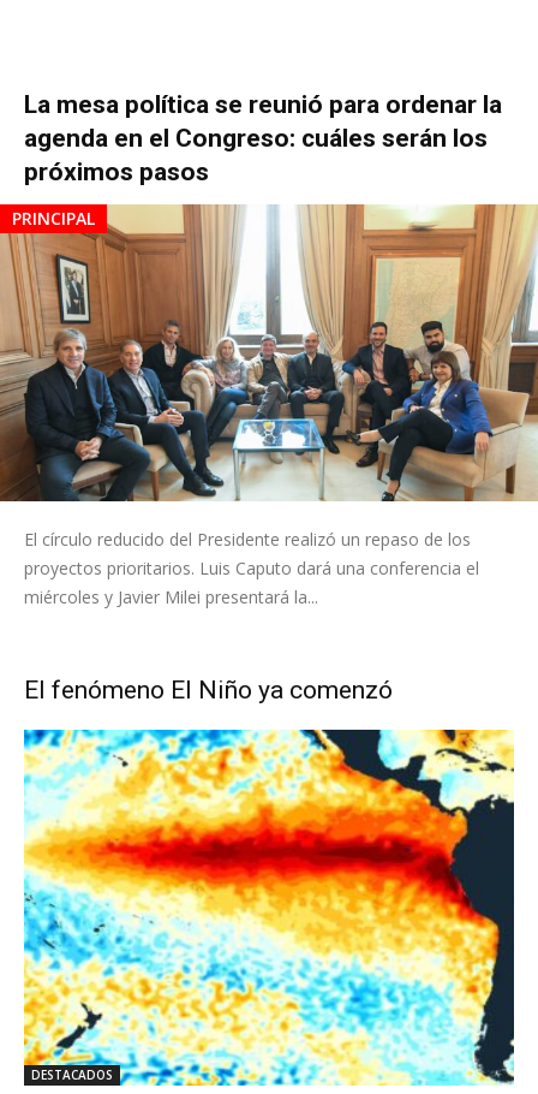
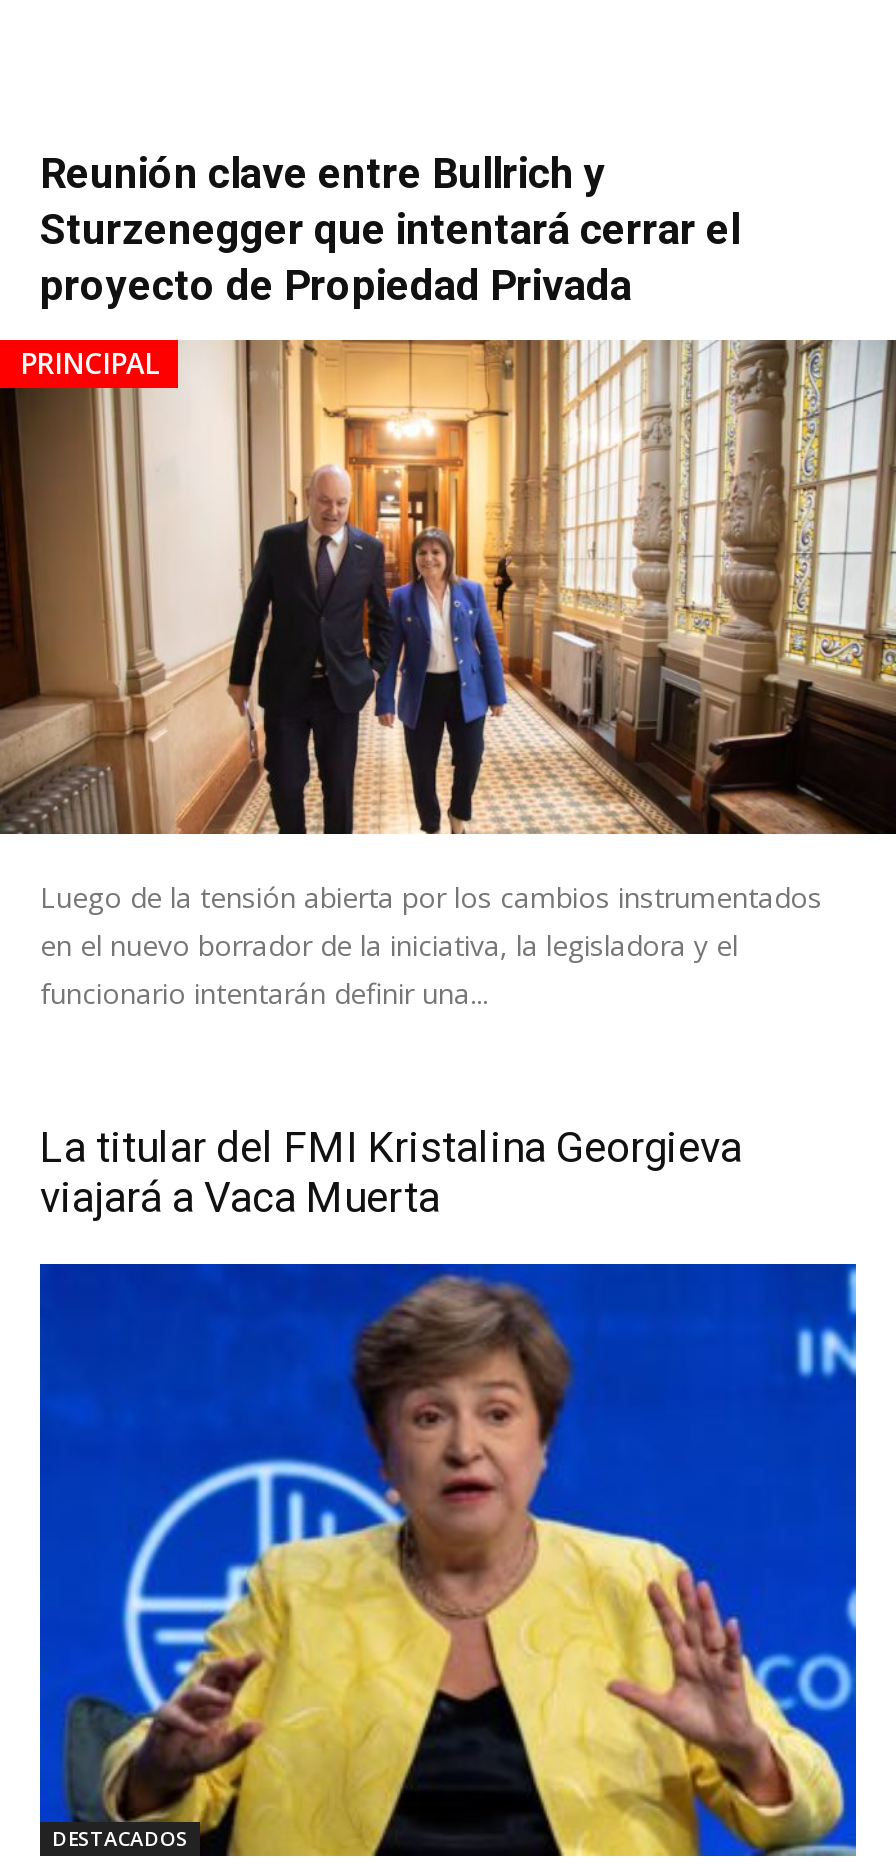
- La mesa política se reunió para ordenar la
- agenda en el Congreso: cuáles serán los
- próximos pasos
+ Reunión clave entre Bullrich y
+ Sturzenegger que intentará cerrar el
+ proyecto de Propiedad Privada

- [image]
- El círculo reducido del Presidente realizó un repaso de los
- proyectos prioritarios. Luis Caputo dará una conferencia el
- miércoles y Javier Milei presentará la...
+ [image]
+ Luego de la tensión abierta por los cambios instrumentados
+ en el nuevo borrador de la iniciativa, la legisladora y el
+ funcionario intentarán definir una...

- El fenómeno El Niño ya comenzó
+ La titular del FMI Kristalina Georgieva
+ viajará a Vaca Muerta

- [image]
+ [image]
